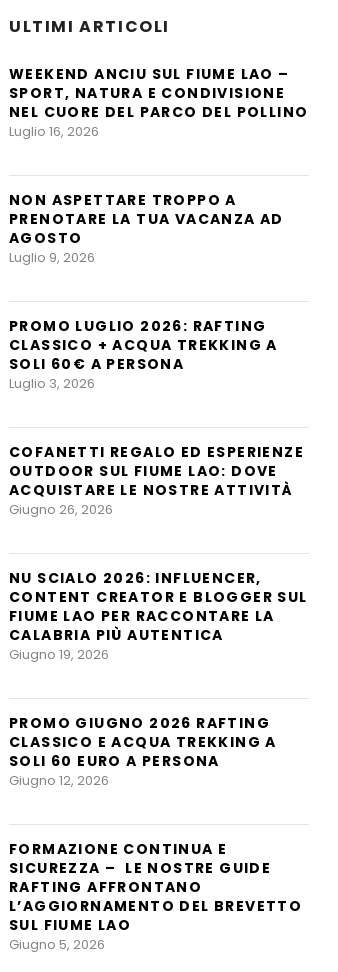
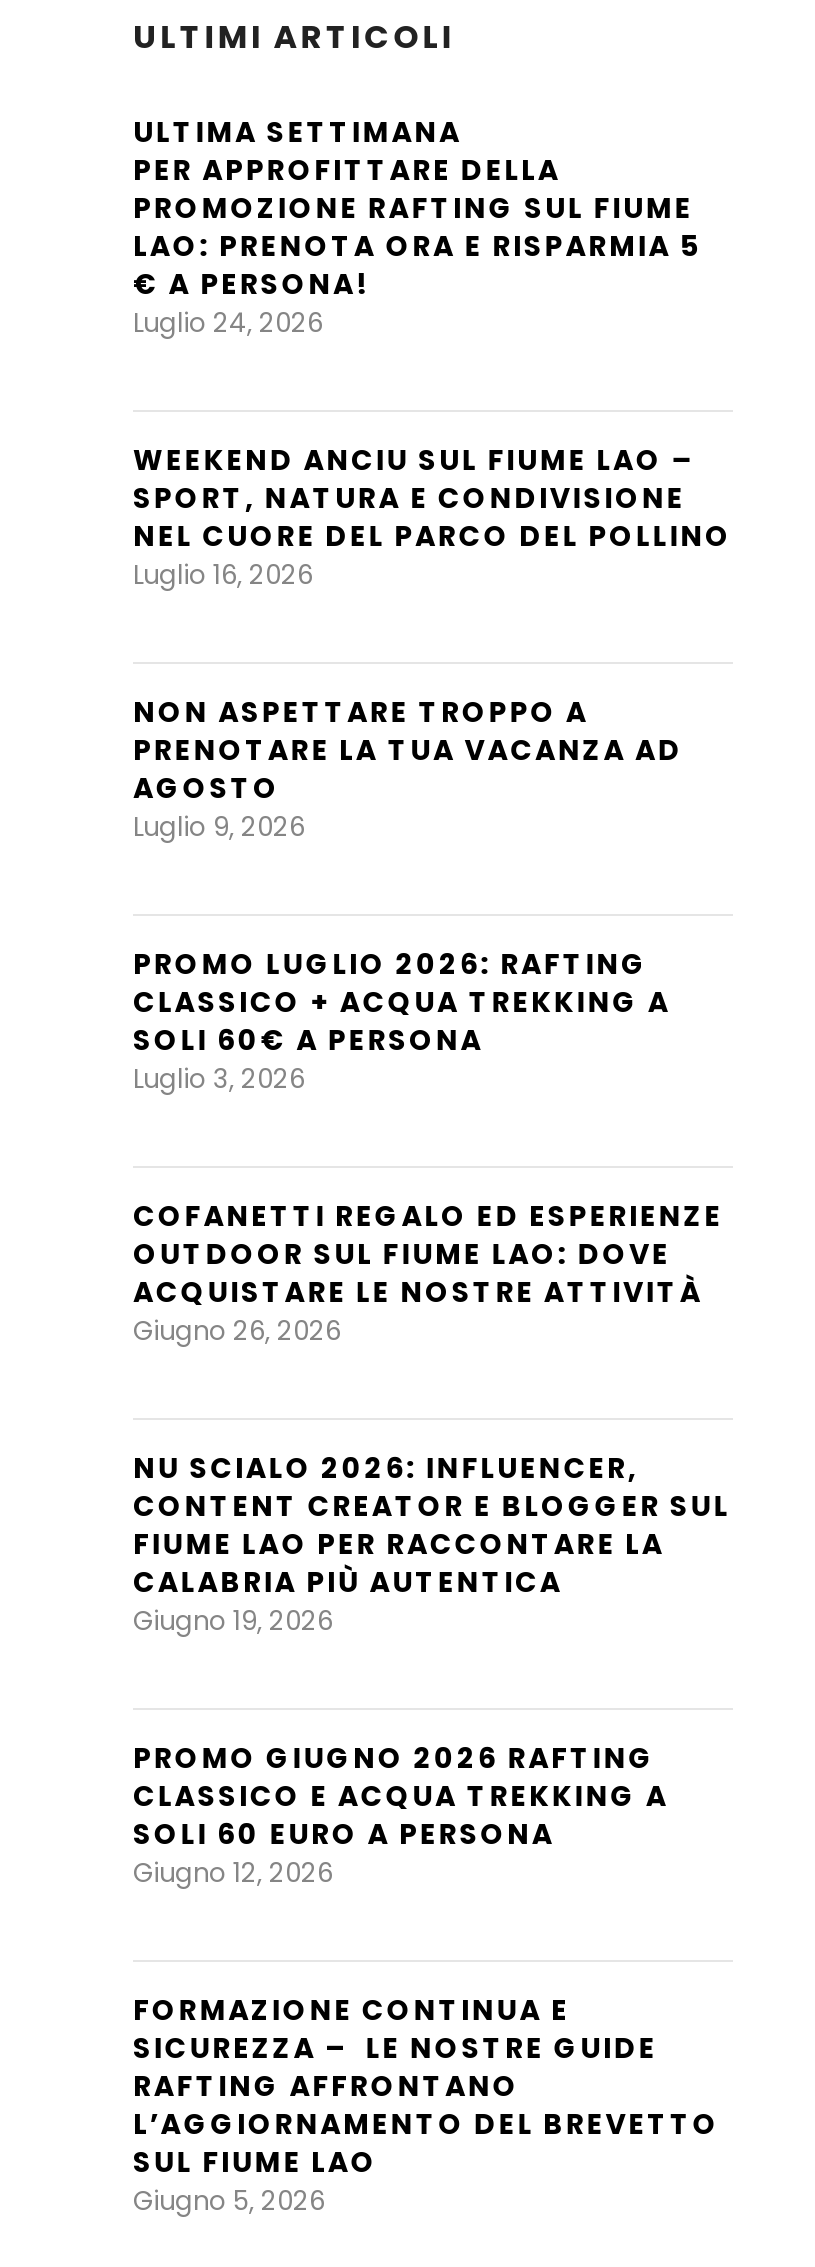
+ ULTIMA SETTIMANA
+ PER APPROFITTARE DELLA
+ PROMOZIONE RAFTING SUL FIUME
+ LAO: PRENOTA ORA E RISPARMIA 5
+ € A PERSONA!
+ Luglio 24, 2026
